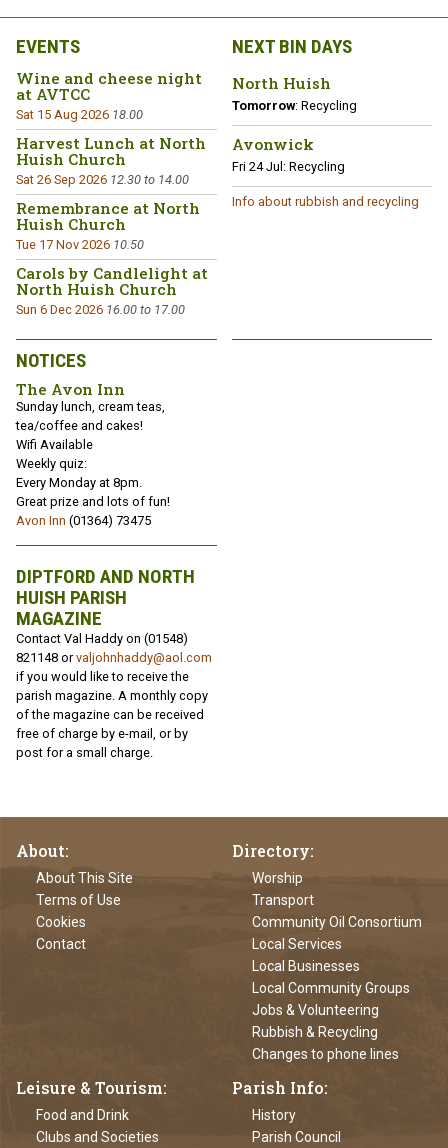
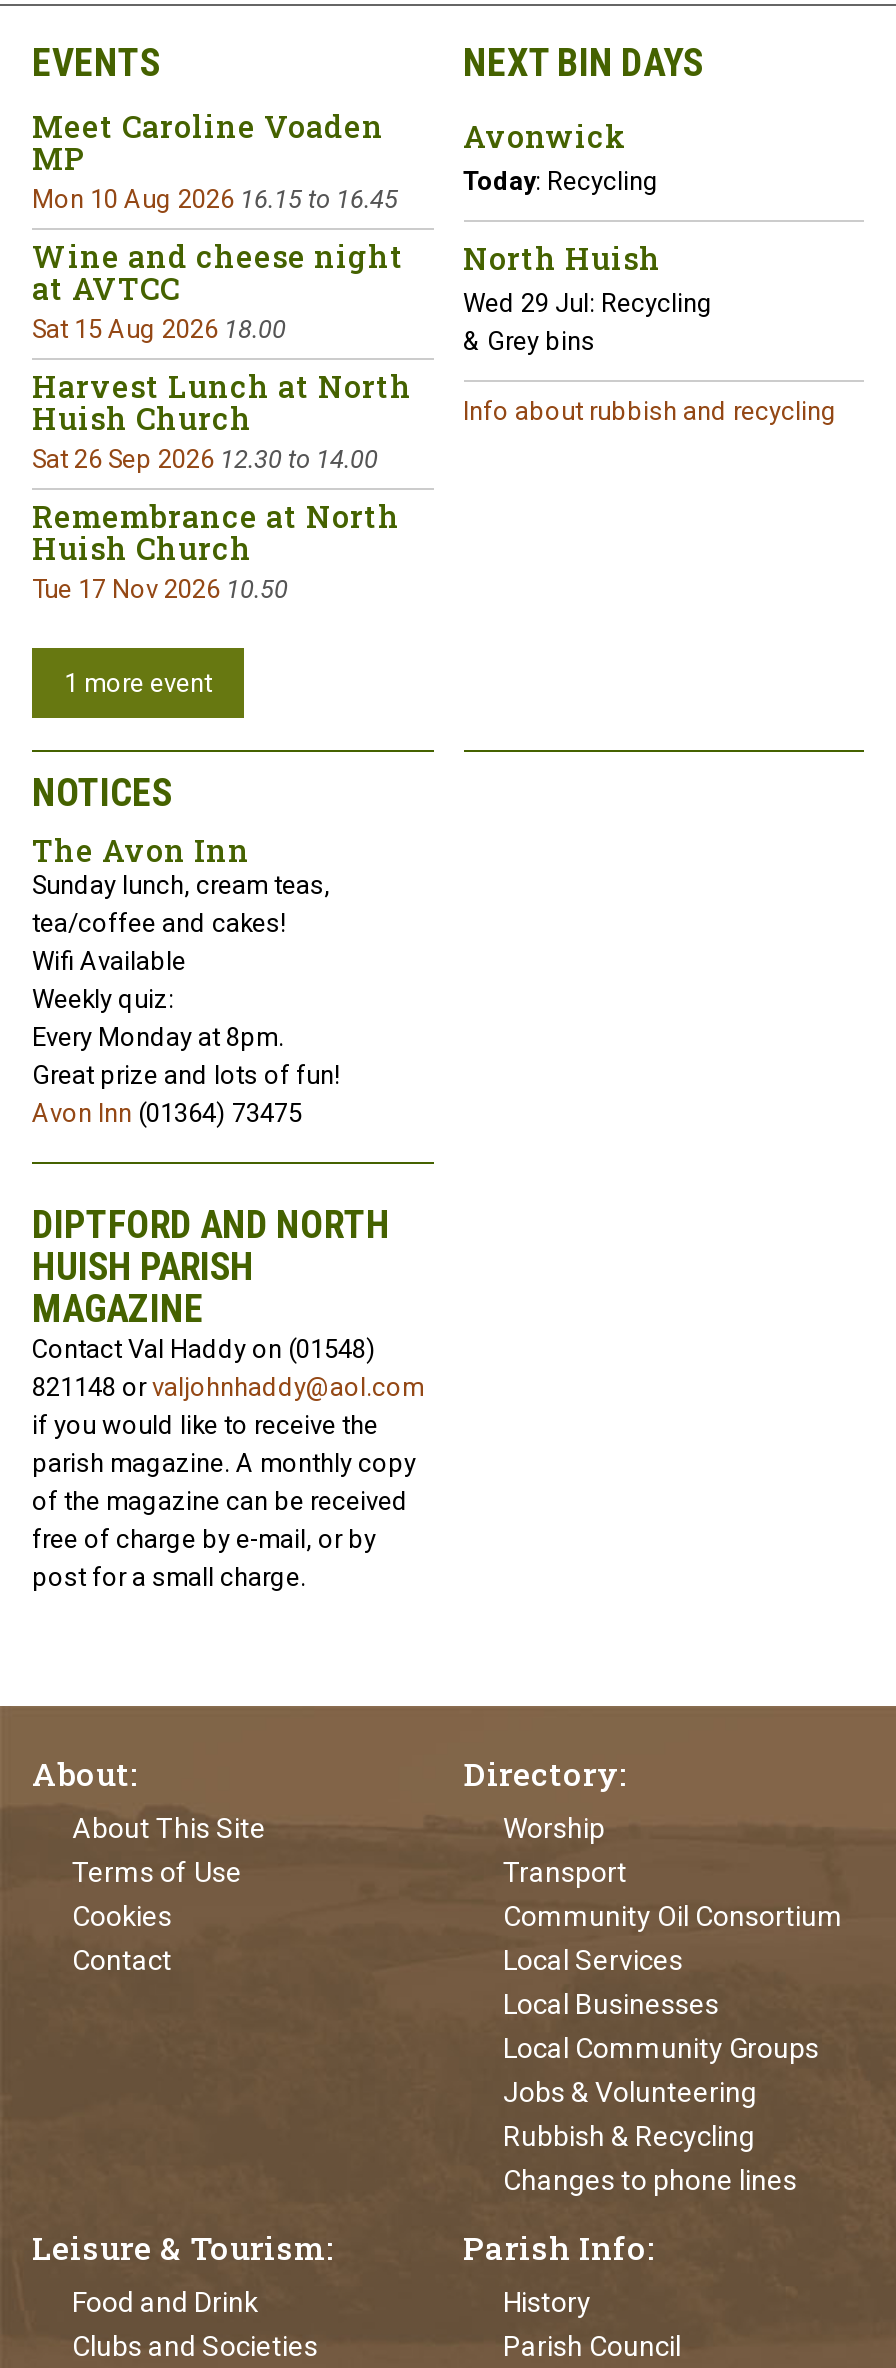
+ Meet Caroline Voaden
+ MP
+ Mon 10 Aug 2026 16.15 to 16.45

+ Avonwick
+ Today: Recycling

- Tomorrow: Recycling
- Avonwick
- Fri 24 Jul: Recycling
+ Wed 29 Jul: Recycling
+ & Grey bins

- Carols by Candlelight at
- North Huish Church
- Sun 6 Dec 2026 16.00 to 17.00
+ 1 more event
